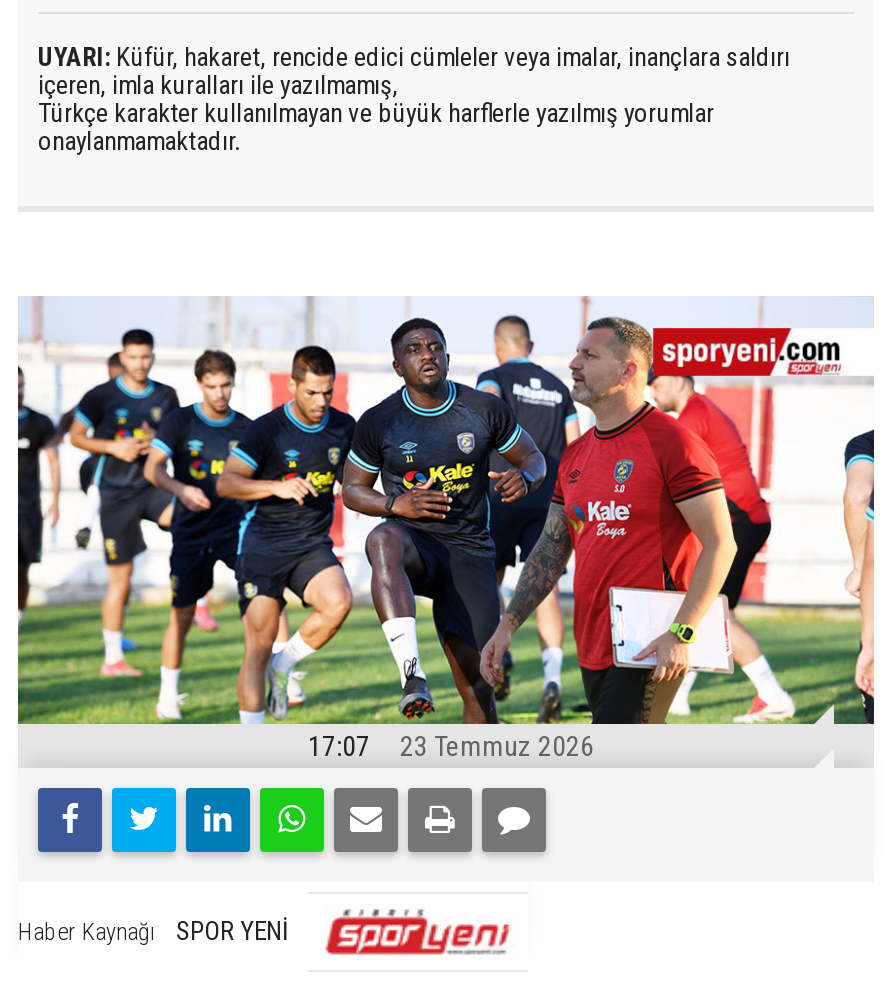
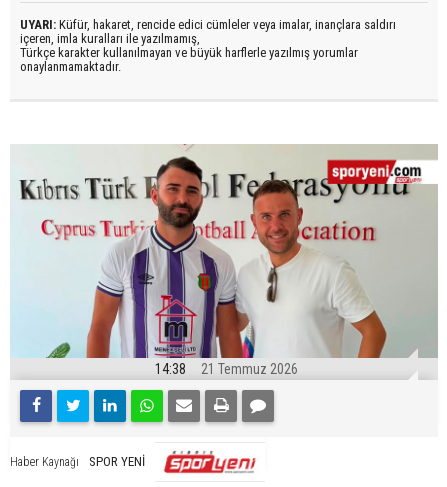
- [image]
- 17:07
+ [image]
+ 14:38

- 23 Temmuz 2026
+ 21 Temmuz 2026
